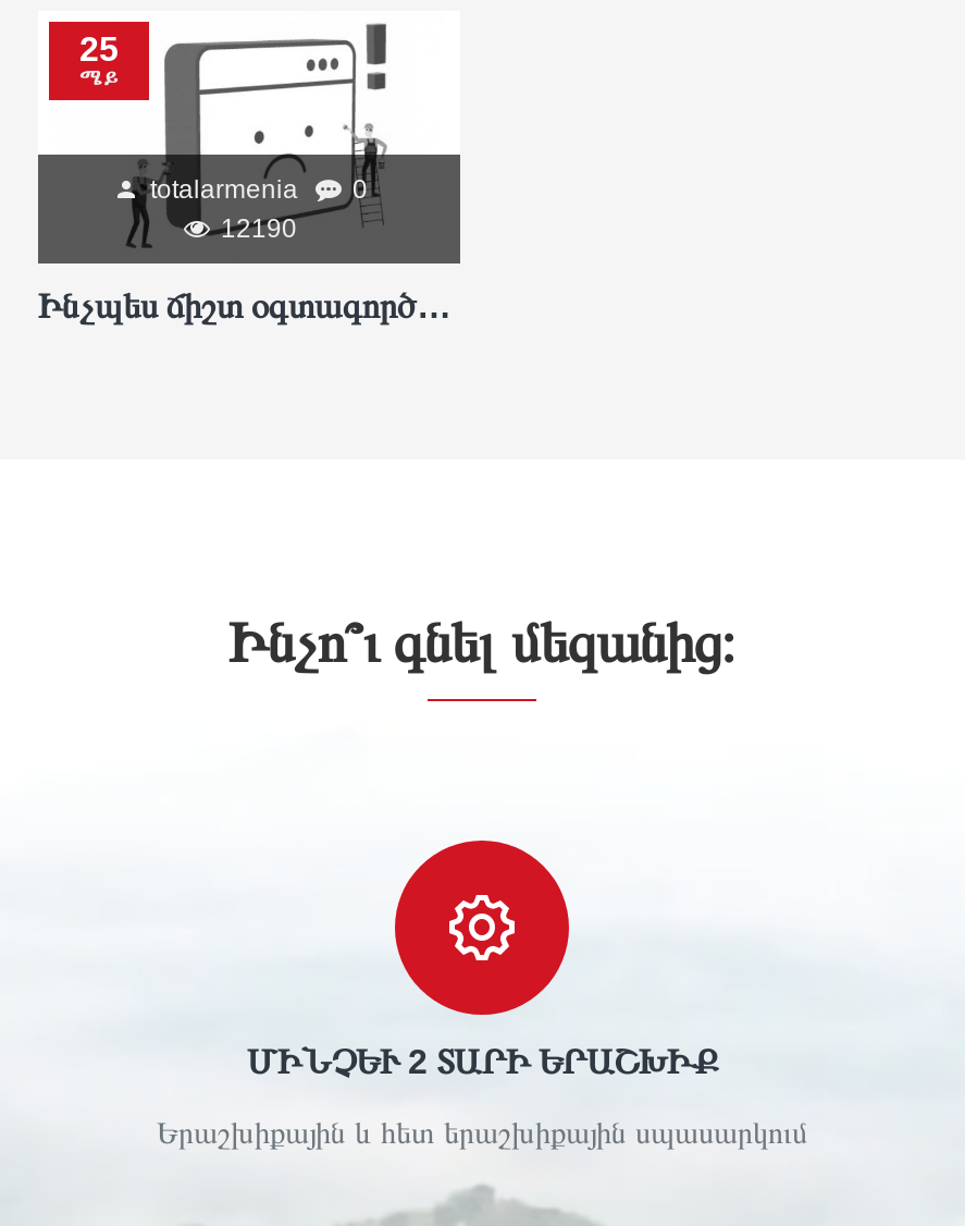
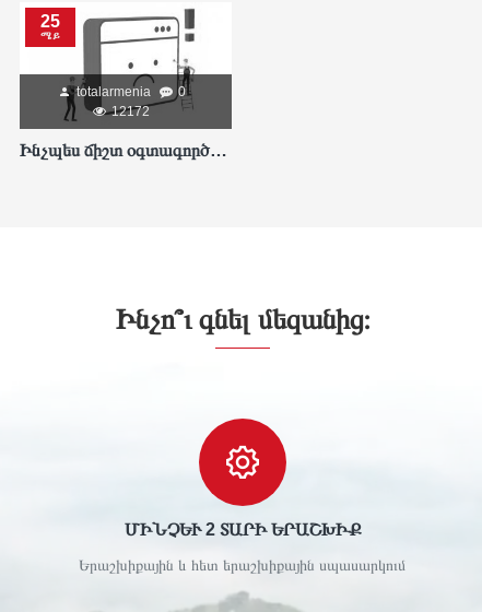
- 12190
+ 12172
